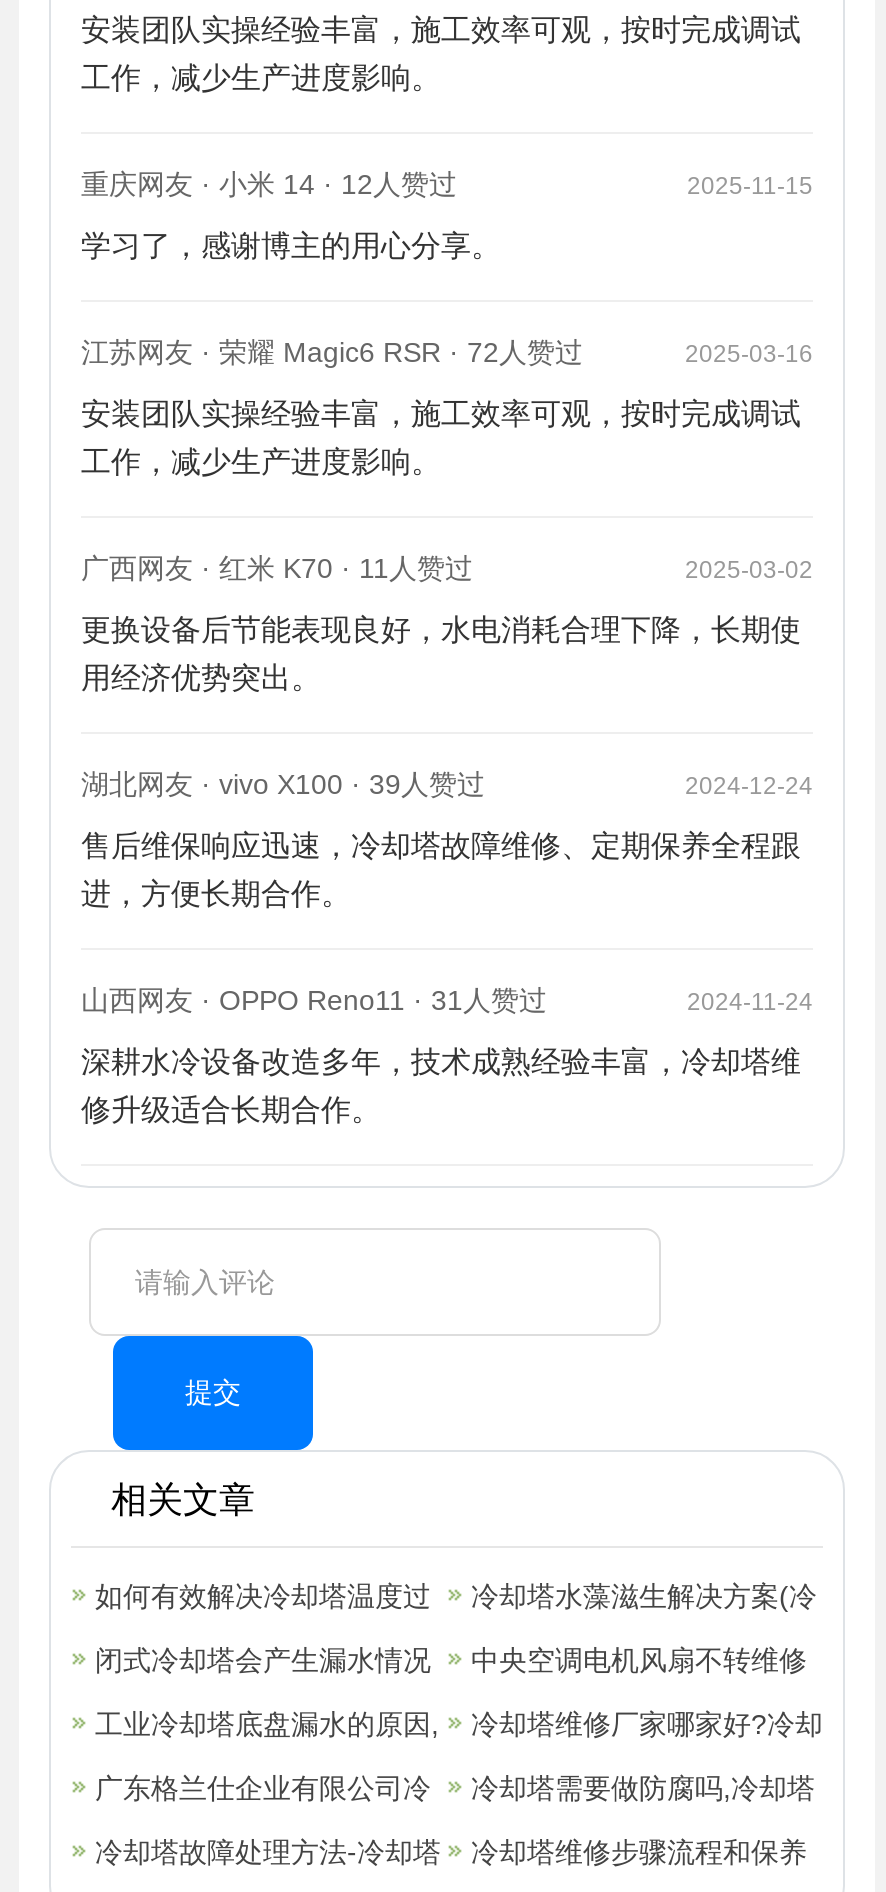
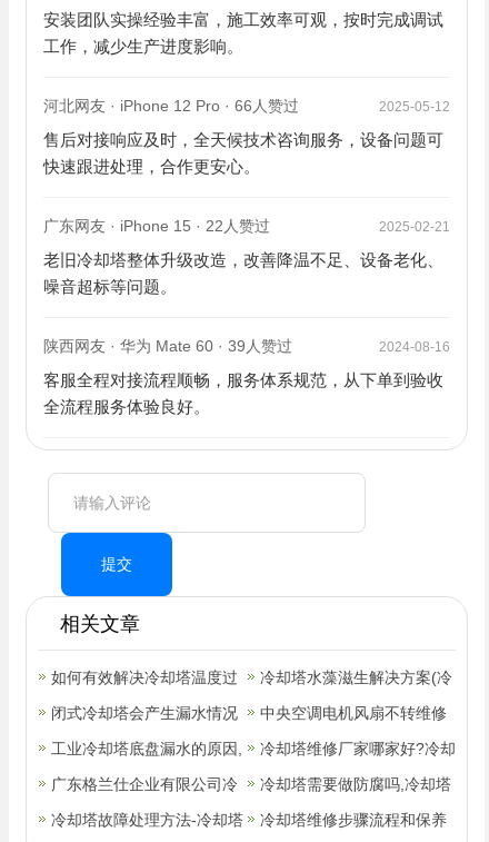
- 重庆网友 · 小米 14 · 12人赞过
- 2025-11-15
- 学习了，感谢博主的用心分享。
- 江苏网友 · 荣耀 Magic6 RSR · 72人赞过
- 2025-03-16
- 安装团队实操经验丰富，施工效率可观，按时完成调试
- 工作，减少生产进度影响。
- 广西网友 · 红米 K70 · 11人赞过
- 2025-03-02
- 更换设备后节能表现良好，水电消耗合理下降，长期使
- 用经济优势突出。
- 湖北网友 · vivo X100 · 39人赞过
- 2024-12-24
- 售后维保响应迅速，冷却塔故障维修、定期保养全程跟
- 进，方便长期合作。
- 山西网友 · OPPO Reno11 · 31人赞过
- 2024-11-24
- 深耕水冷设备改造多年，技术成熟经验丰富，冷却塔维
- 修升级适合长期合作。
+ 河北网友 · iPhone 12 Pro · 66人赞过
+ 2025-05-12
+ 售后对接响应及时，全天候技术咨询服务，设备问题可
+ 快速跟进处理，合作更安心。
+ 广东网友 · iPhone 15 · 22人赞过
+ 2025-02-21
+ 老旧冷却塔整体升级改造，改善降温不足、设备老化、
+ 噪音超标等问题。
+ 陕西网友 · 华为 Mate 60 · 39人赞过
+ 2024-08-16
+ 客服全程对接流程顺畅，服务体系规范，从下单到验收
+ 全流程服务体验良好。
